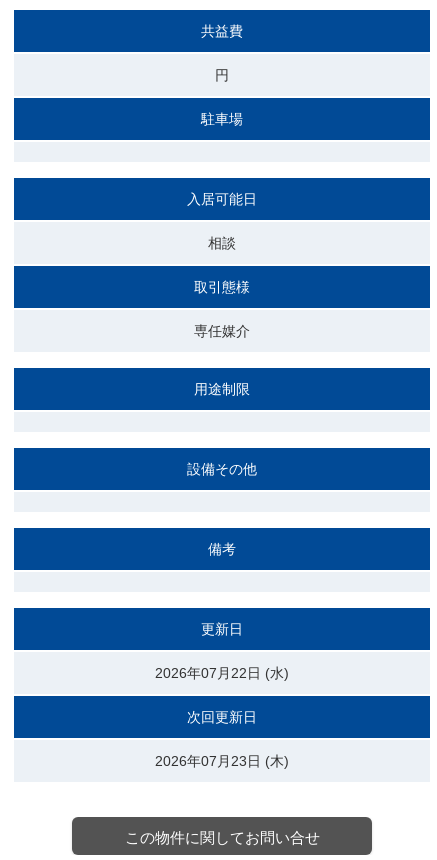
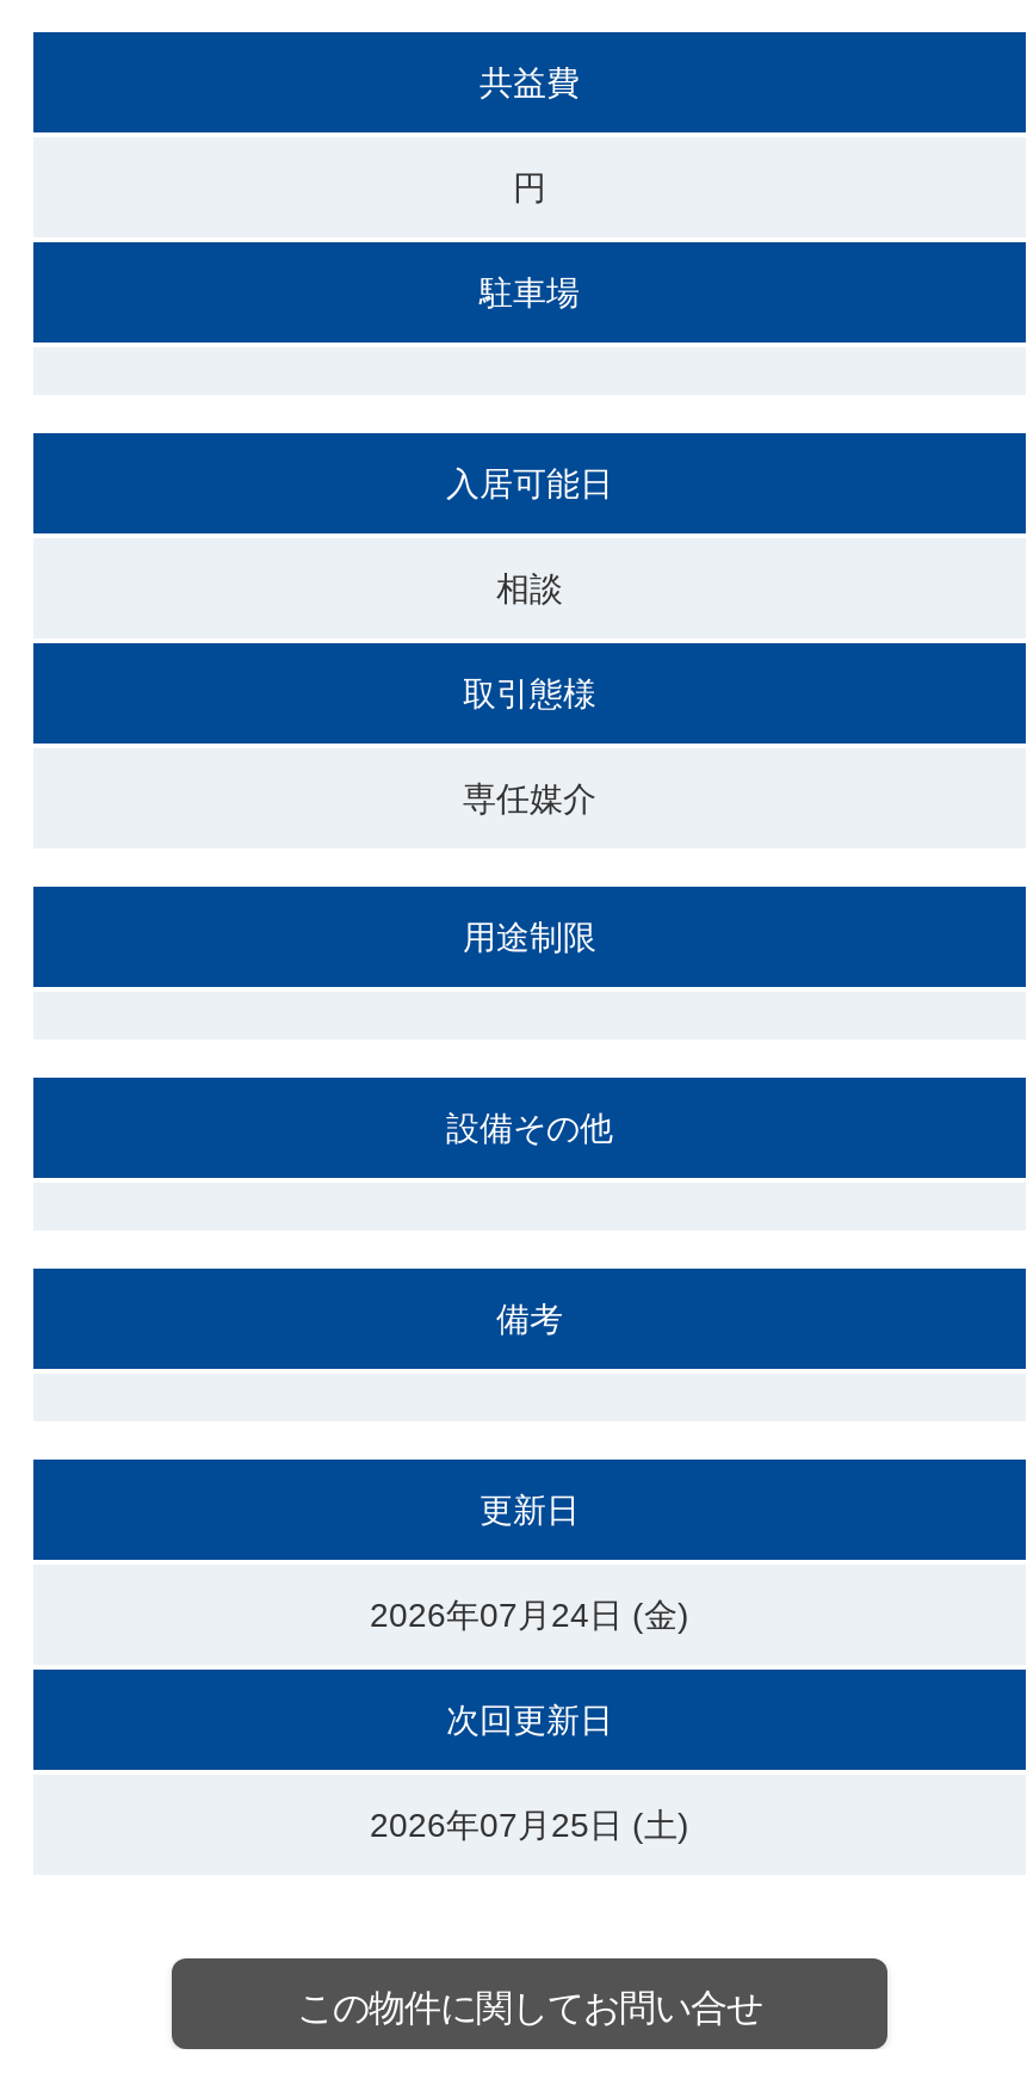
- 2026年07月22日 (水)
+ 2026年07月24日 (金)

- 2026年07月23日 (木)
+ 2026年07月25日 (土)
